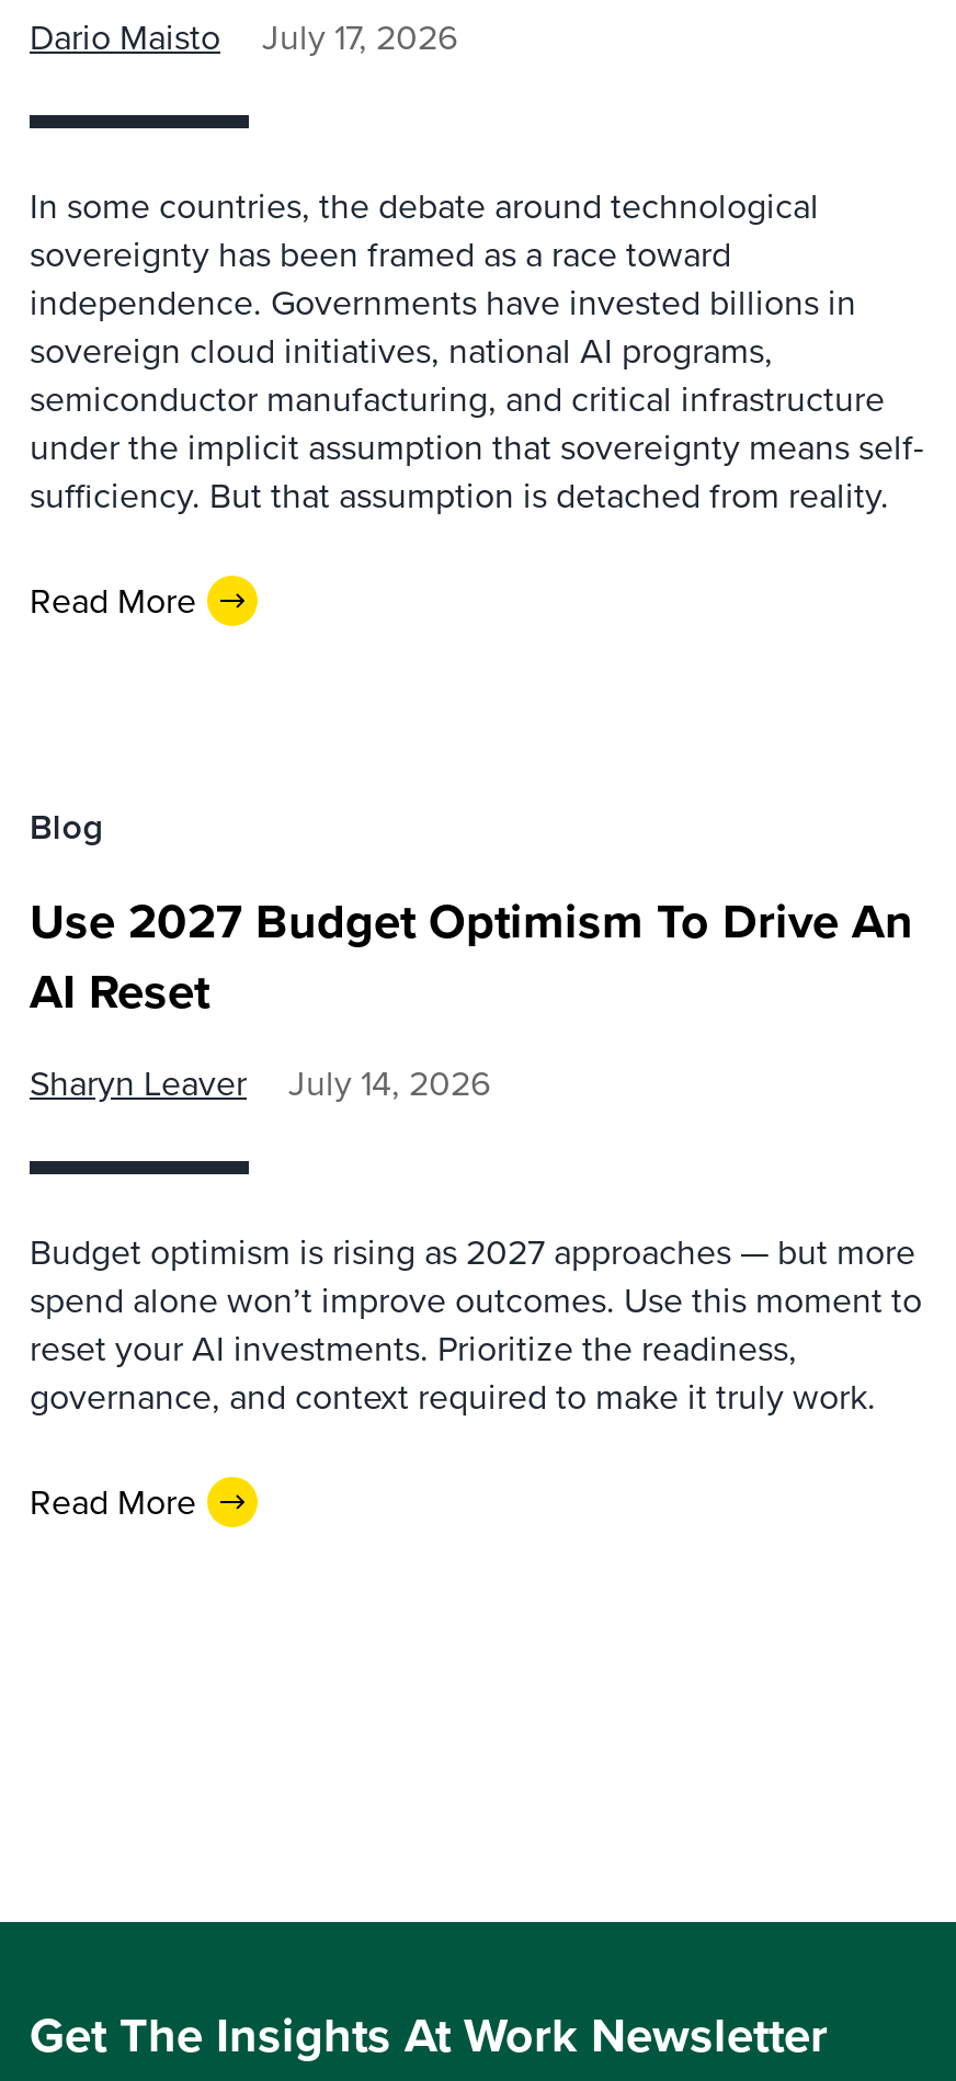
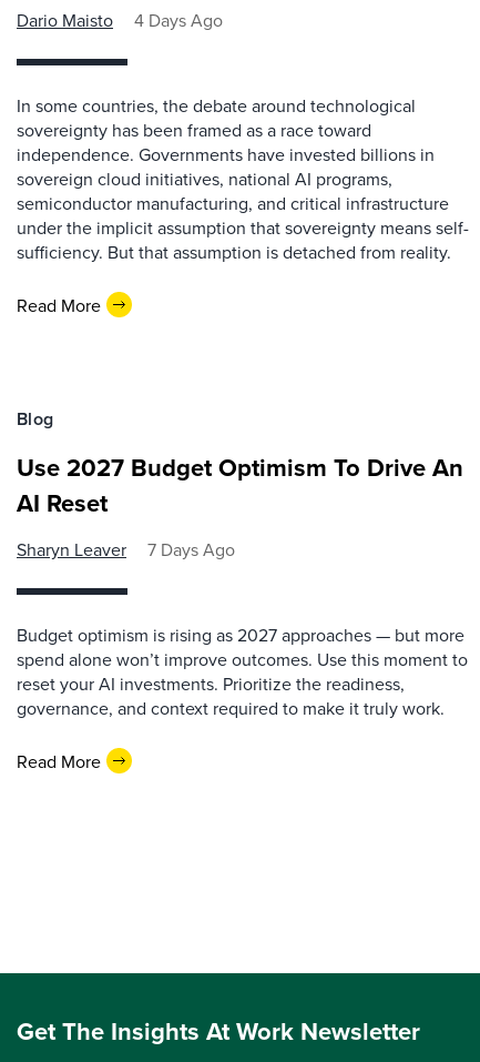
- Dario Maisto July 17, 2026
+ Dario Maisto 4 Days Ago

- Sharyn Leaver July 14, 2026
+ Sharyn Leaver 7 Days Ago
